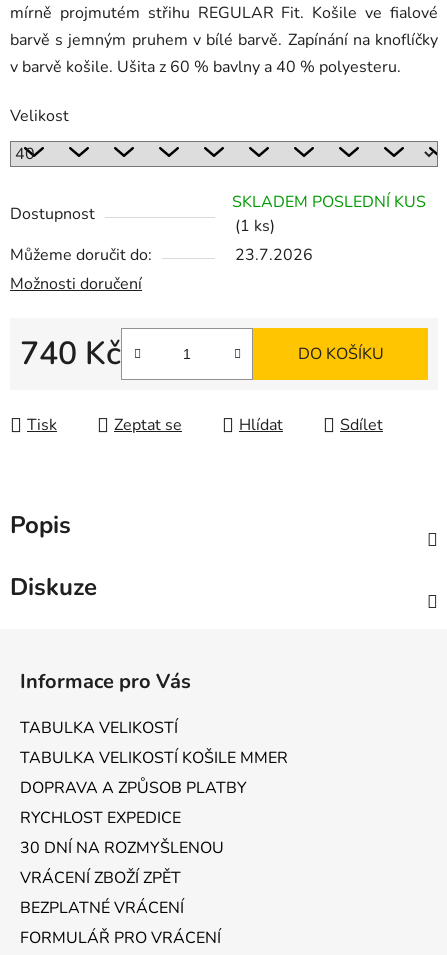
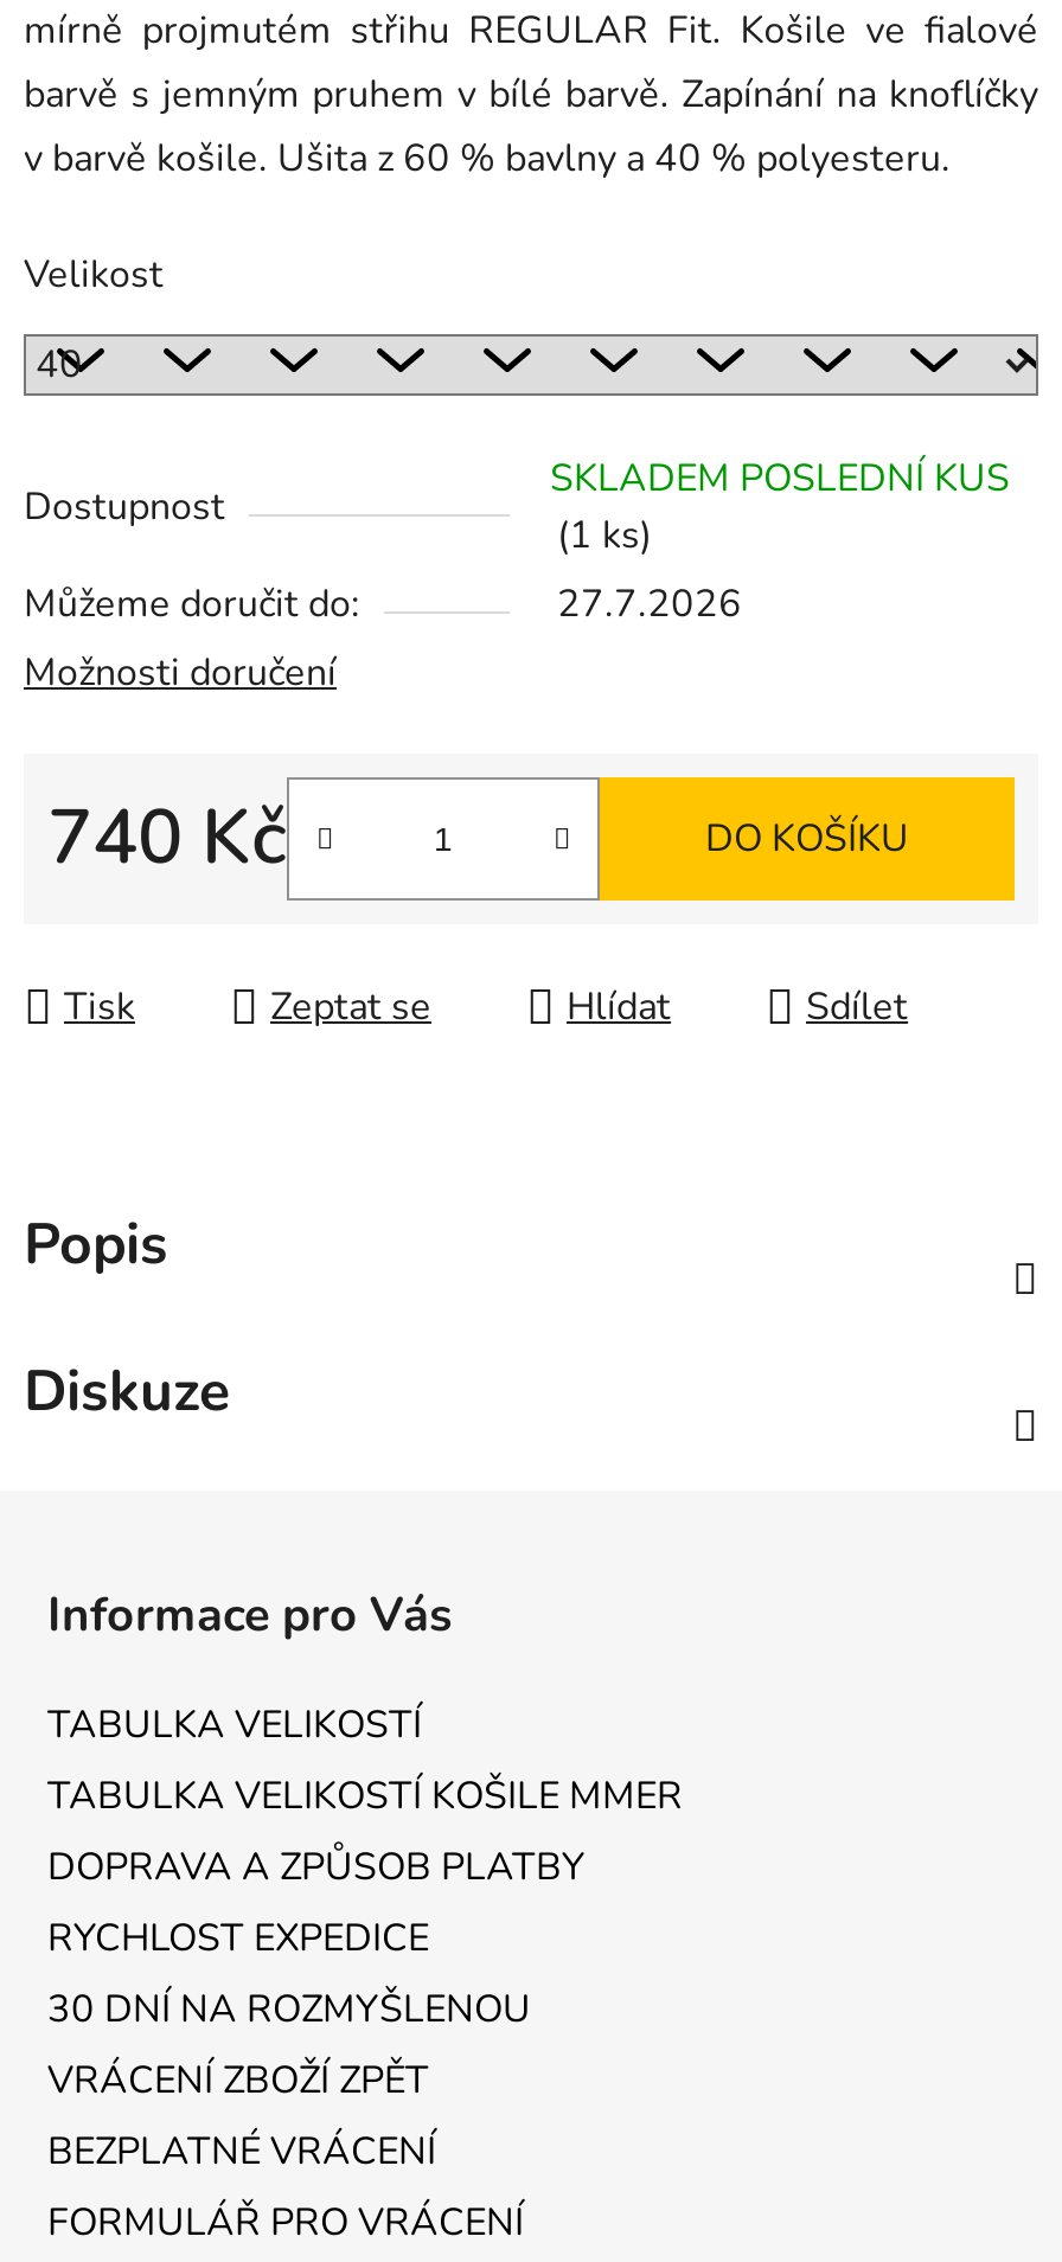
- 23.7.2026
+ 27.7.2026
